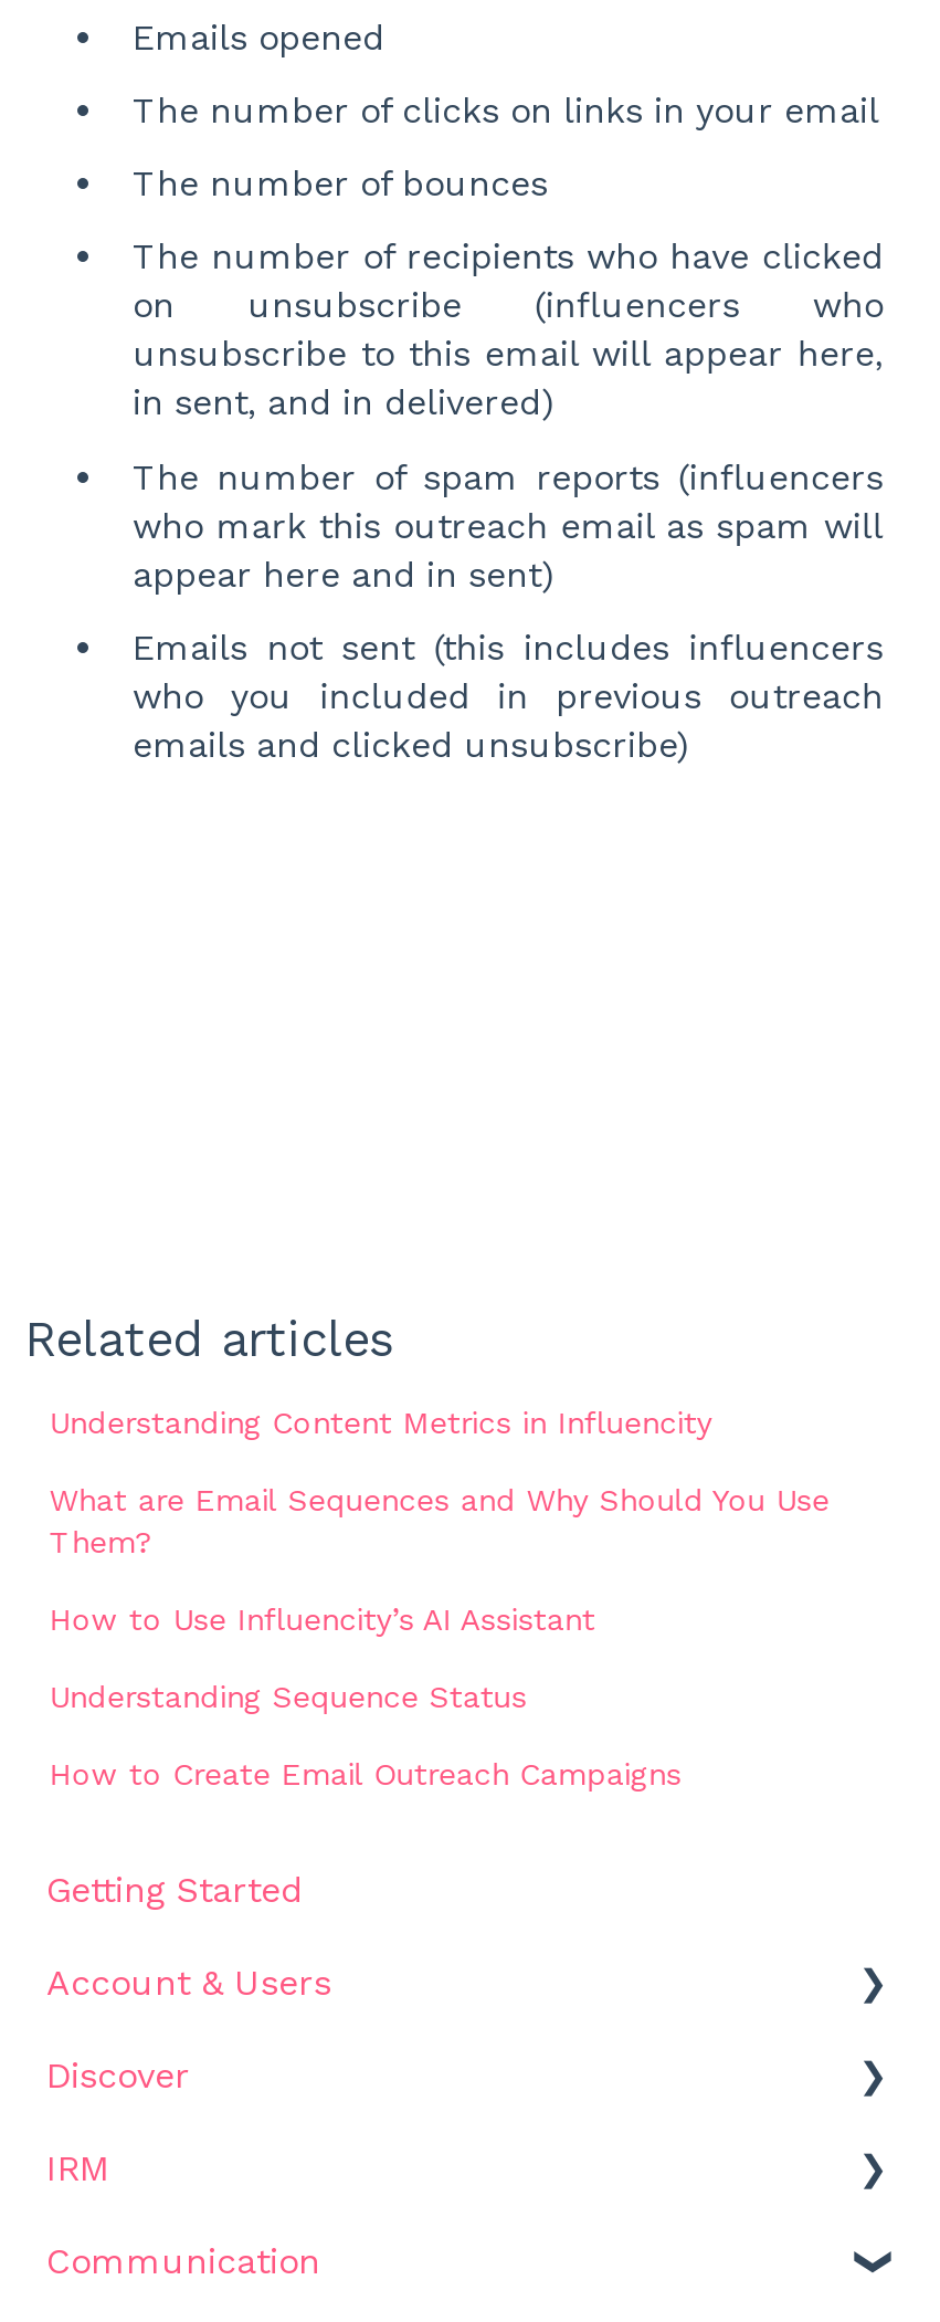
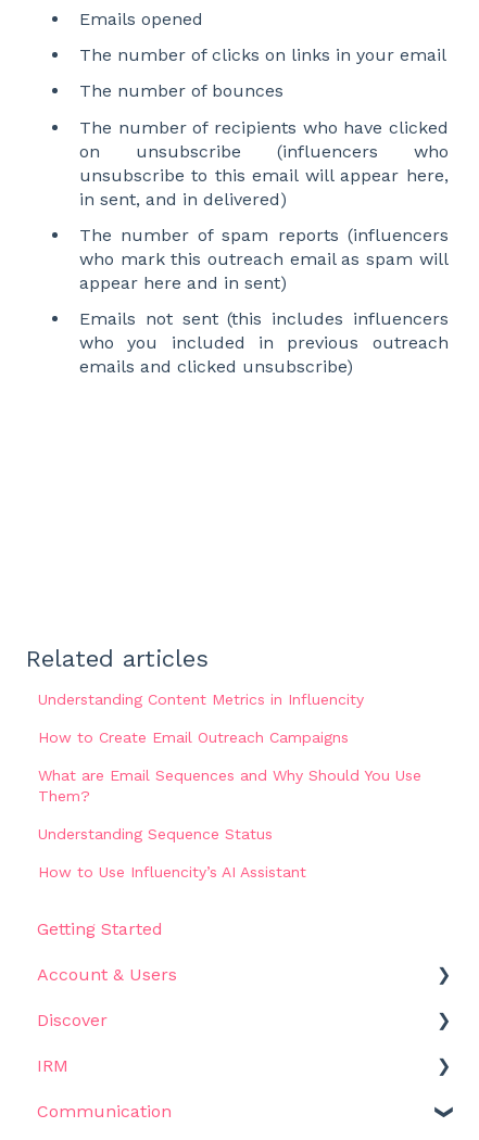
moved down: What are Email Sequences and Why Should You Use | Them?

moved down: How to Use Influencity’s AI Assistant

moved up: How to Create Email Outreach Campaigns
